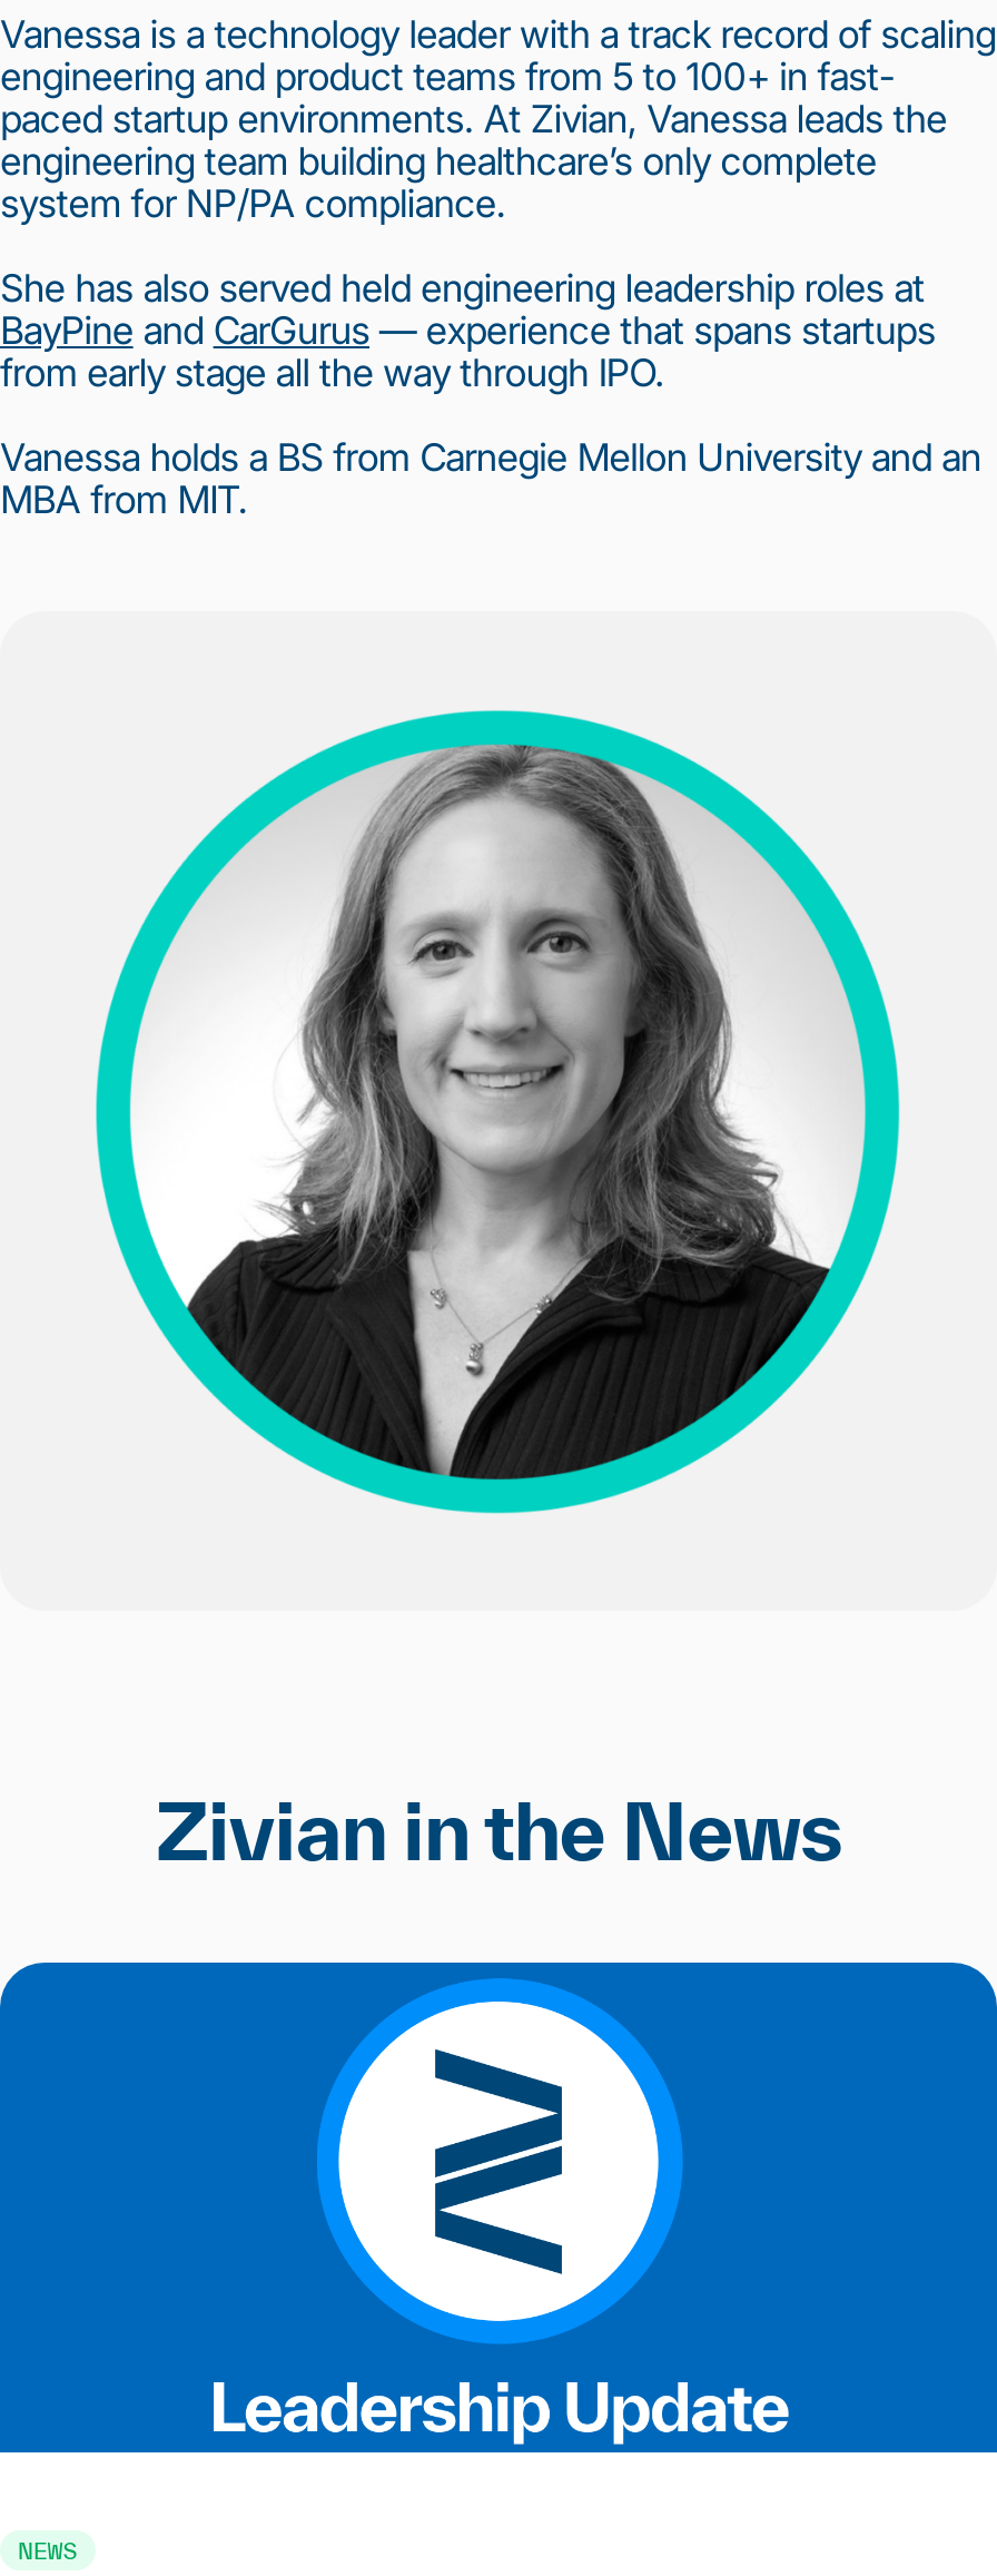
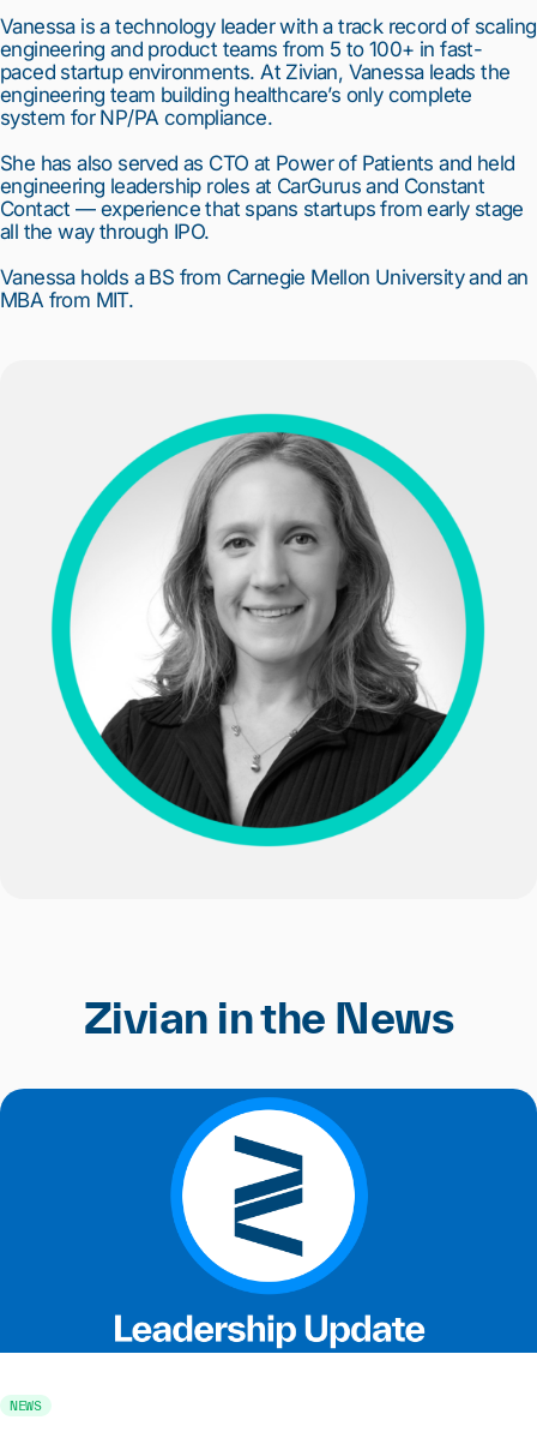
- She has also served held engineering leadership roles at
- BayPine and CarGurus — experience that spans startups
- from early stage all the way through IPO.
+ She has also served as CTO at Power of Patients and held
+ engineering leadership roles at CarGurus and Constant
+ Contact — experience that spans startups from early stage
+ all the way through IPO.
